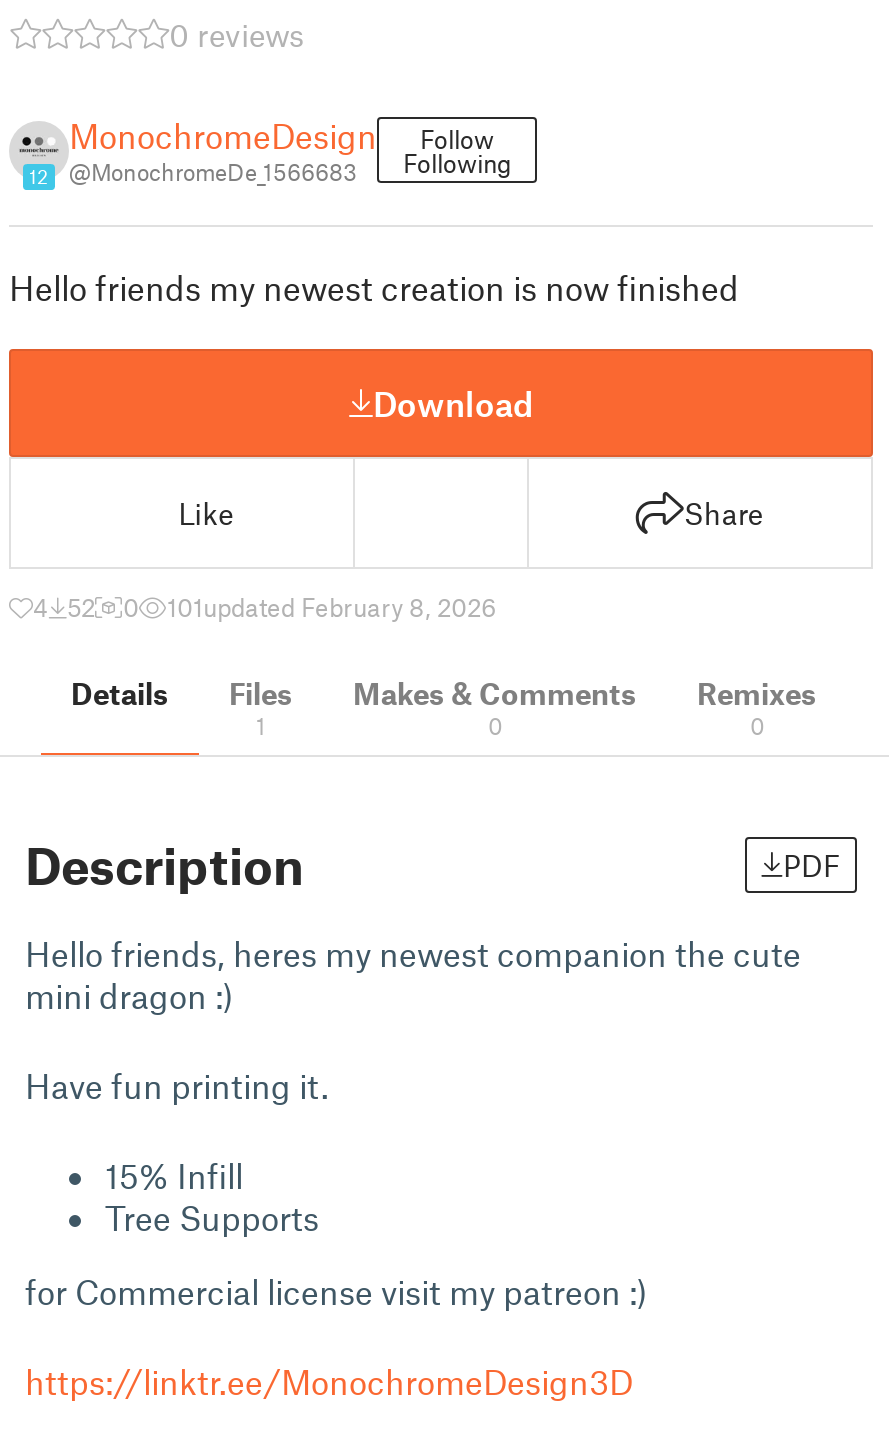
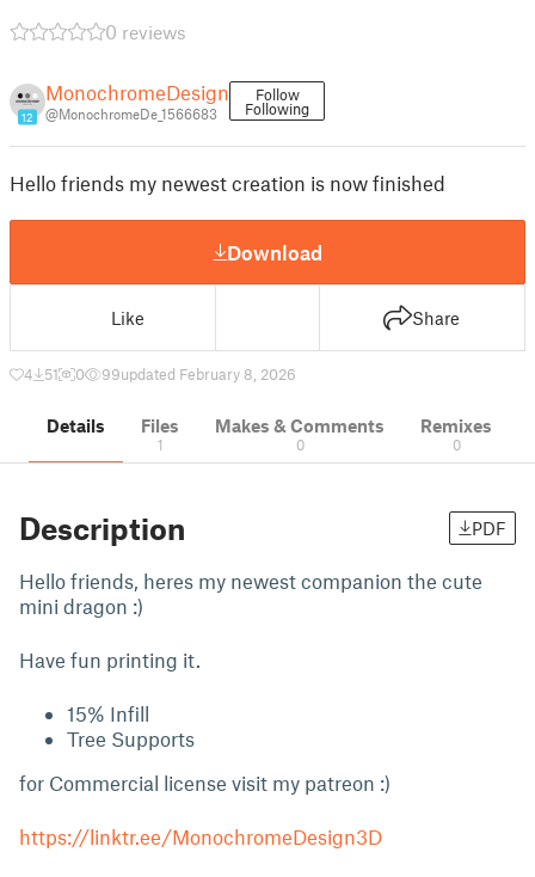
- 4 52
+ 4 51

- 101updated February 8, 2026
+ 99updated February 8, 2026
